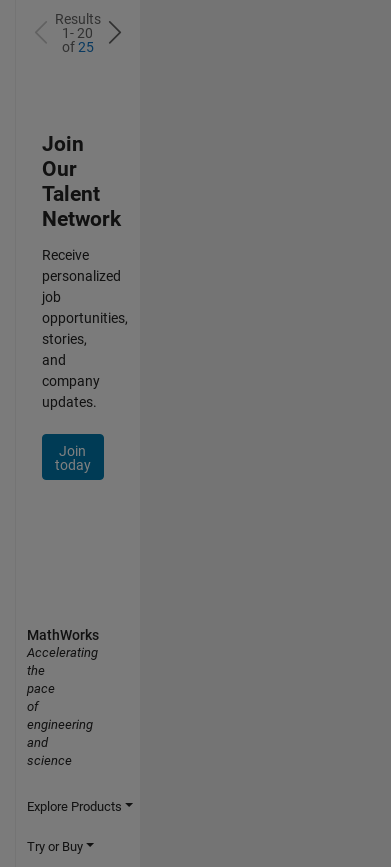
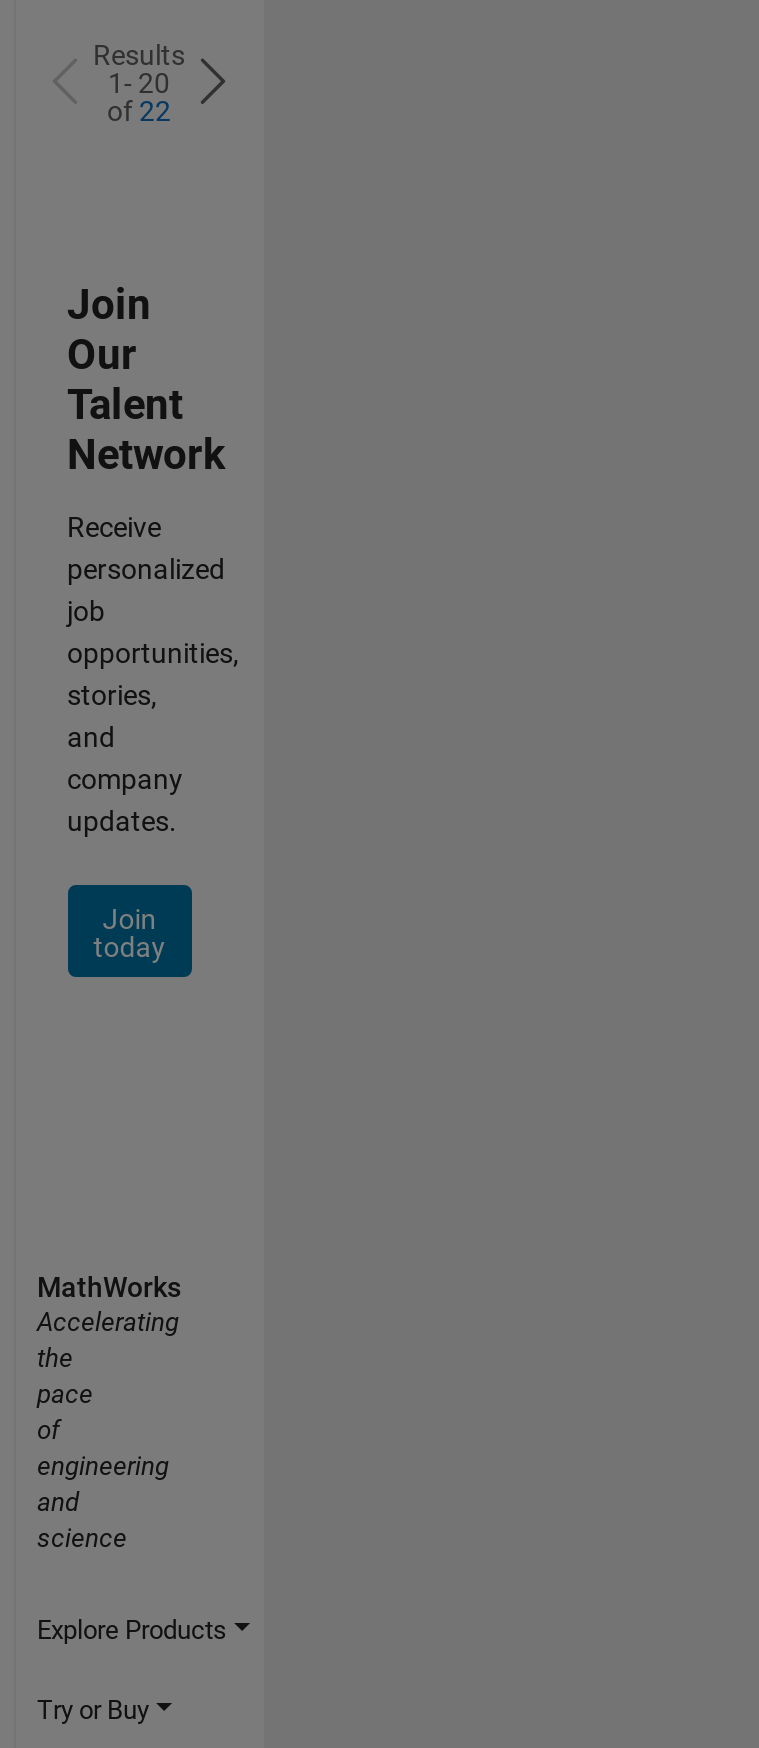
- of 25
+ of 22
